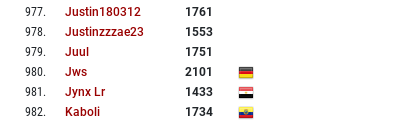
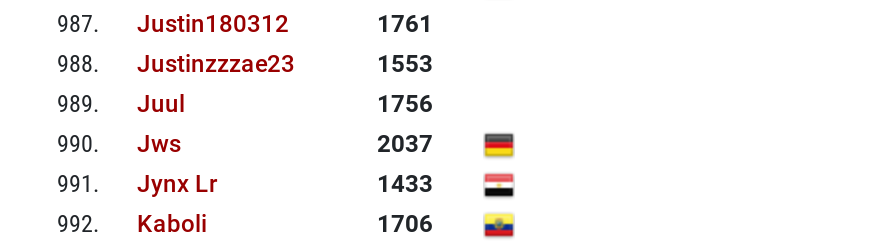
- 977. Justin180312
+ 987. Justin180312

- 978. Justinzzzae23
+ 988. Justinzzzae23

- 979. Juul
+ 989. Juul

- 1751
+ 1756

- 980. Jws
+ 990. Jws

- 2101
+ 2037

- 981. Jynx Lr
+ 991. Jynx Lr

- 982. Kaboli
+ 992. Kaboli

- 1734
+ 1706
